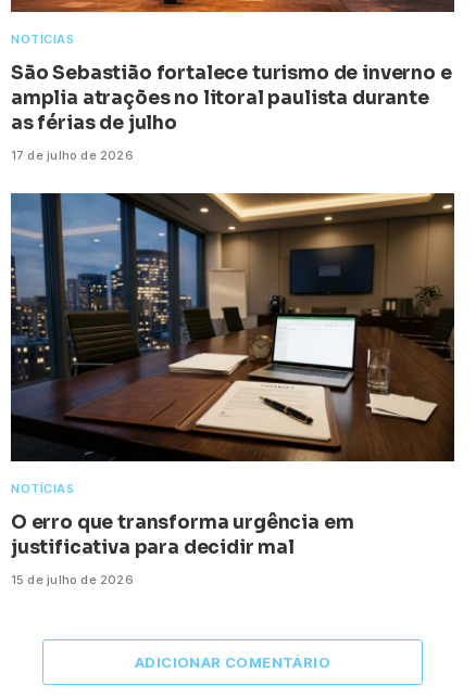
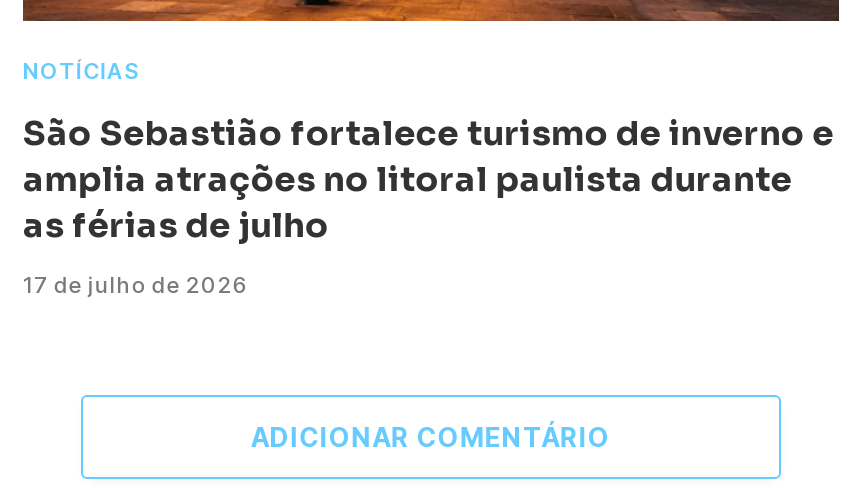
- [image]
- NOTÍCIAS
- O erro que transforma urgência em
- justificativa para decidir mal
- 15 de julho de 2026
